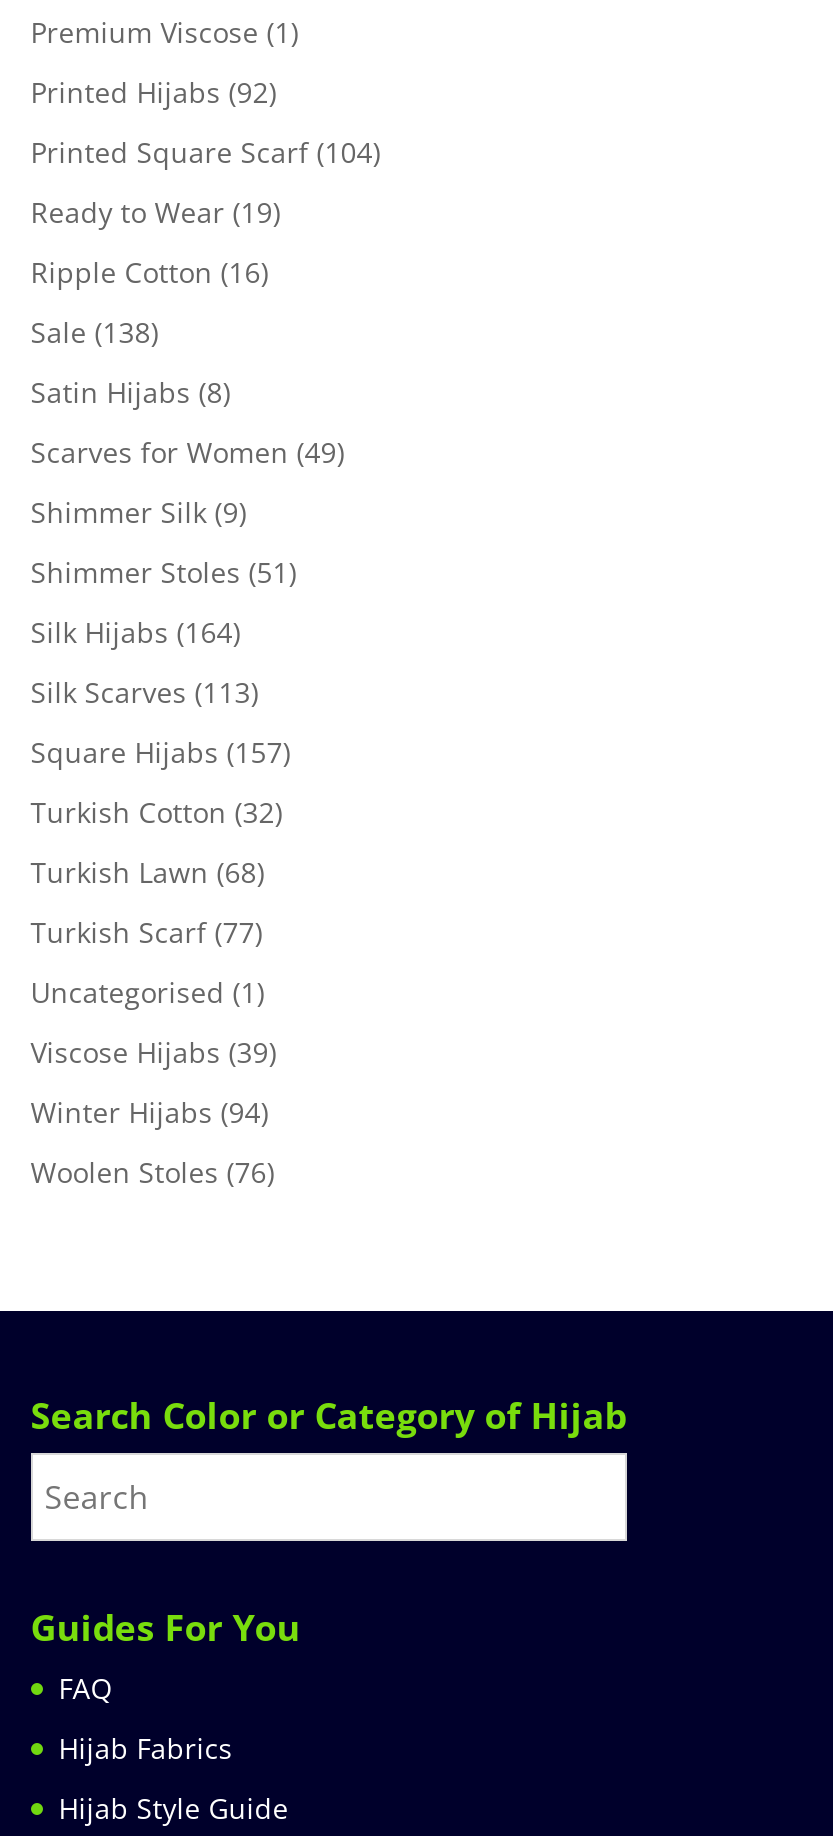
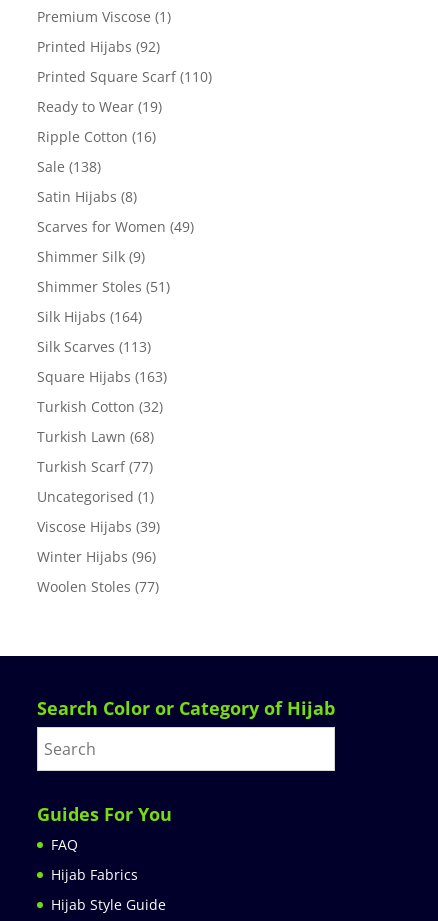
- Printed Square Scarf (104)
+ Printed Square Scarf (110)

- Square Hijabs (157)
+ Square Hijabs (163)

- Winter Hijabs (94)
+ Winter Hijabs (96)

- Woolen Stoles (76)
+ Woolen Stoles (77)
